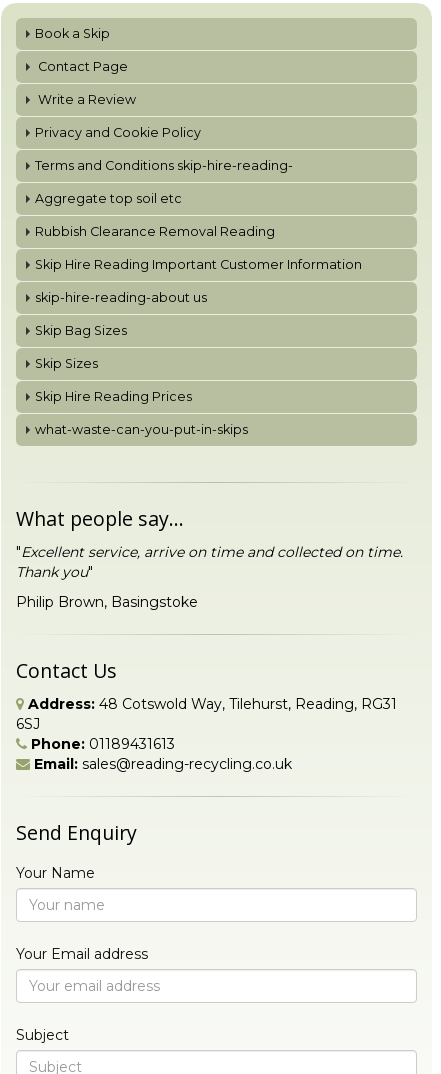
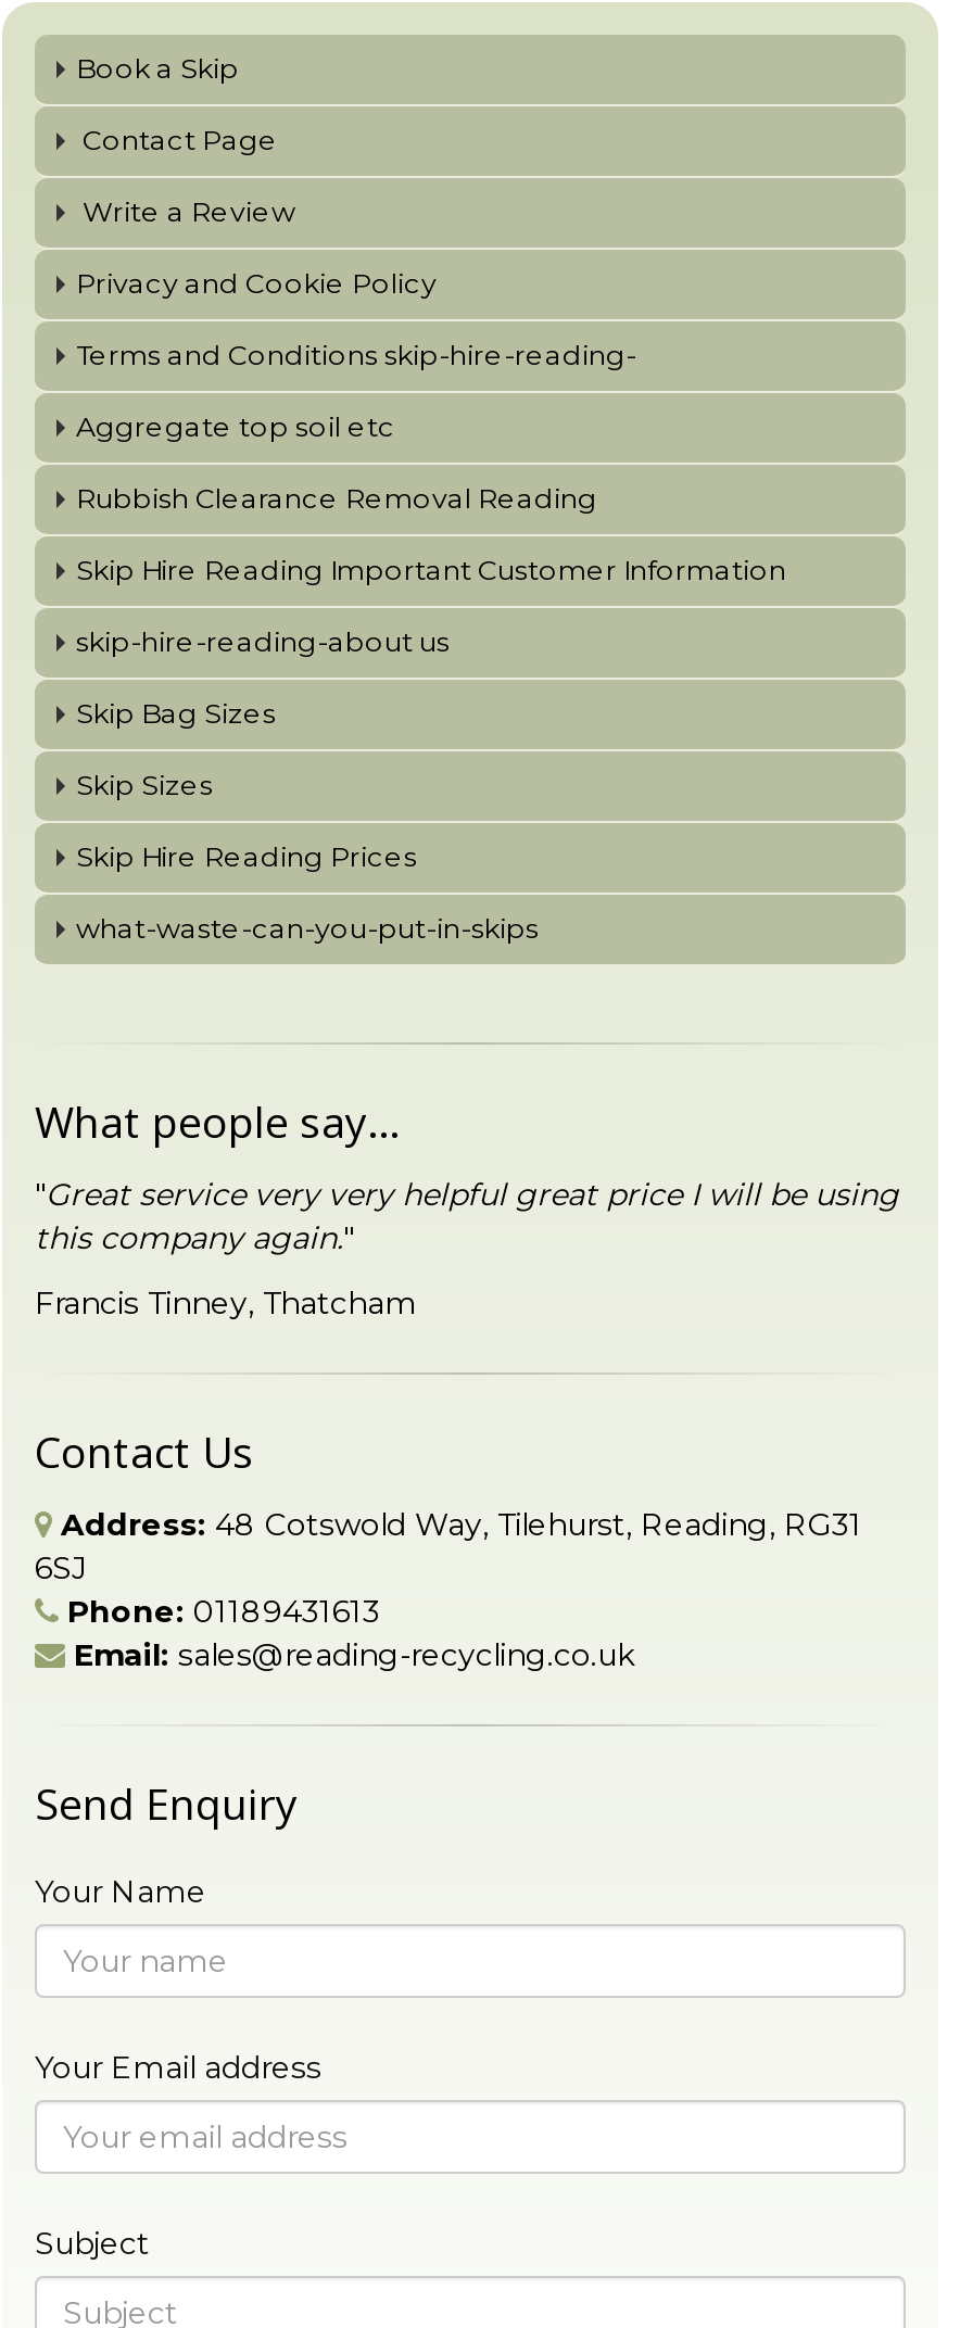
- "Excellent service, arrive on time and collected on time.
- Thank you"
+ "Great service very very helpful great price I will be using
+ this company again."

- Philip Brown, Basingstoke
+ Francis Tinney, Thatcham
